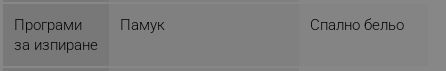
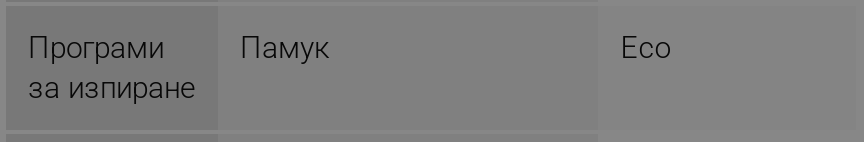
- Спално бельо
+ Eco
